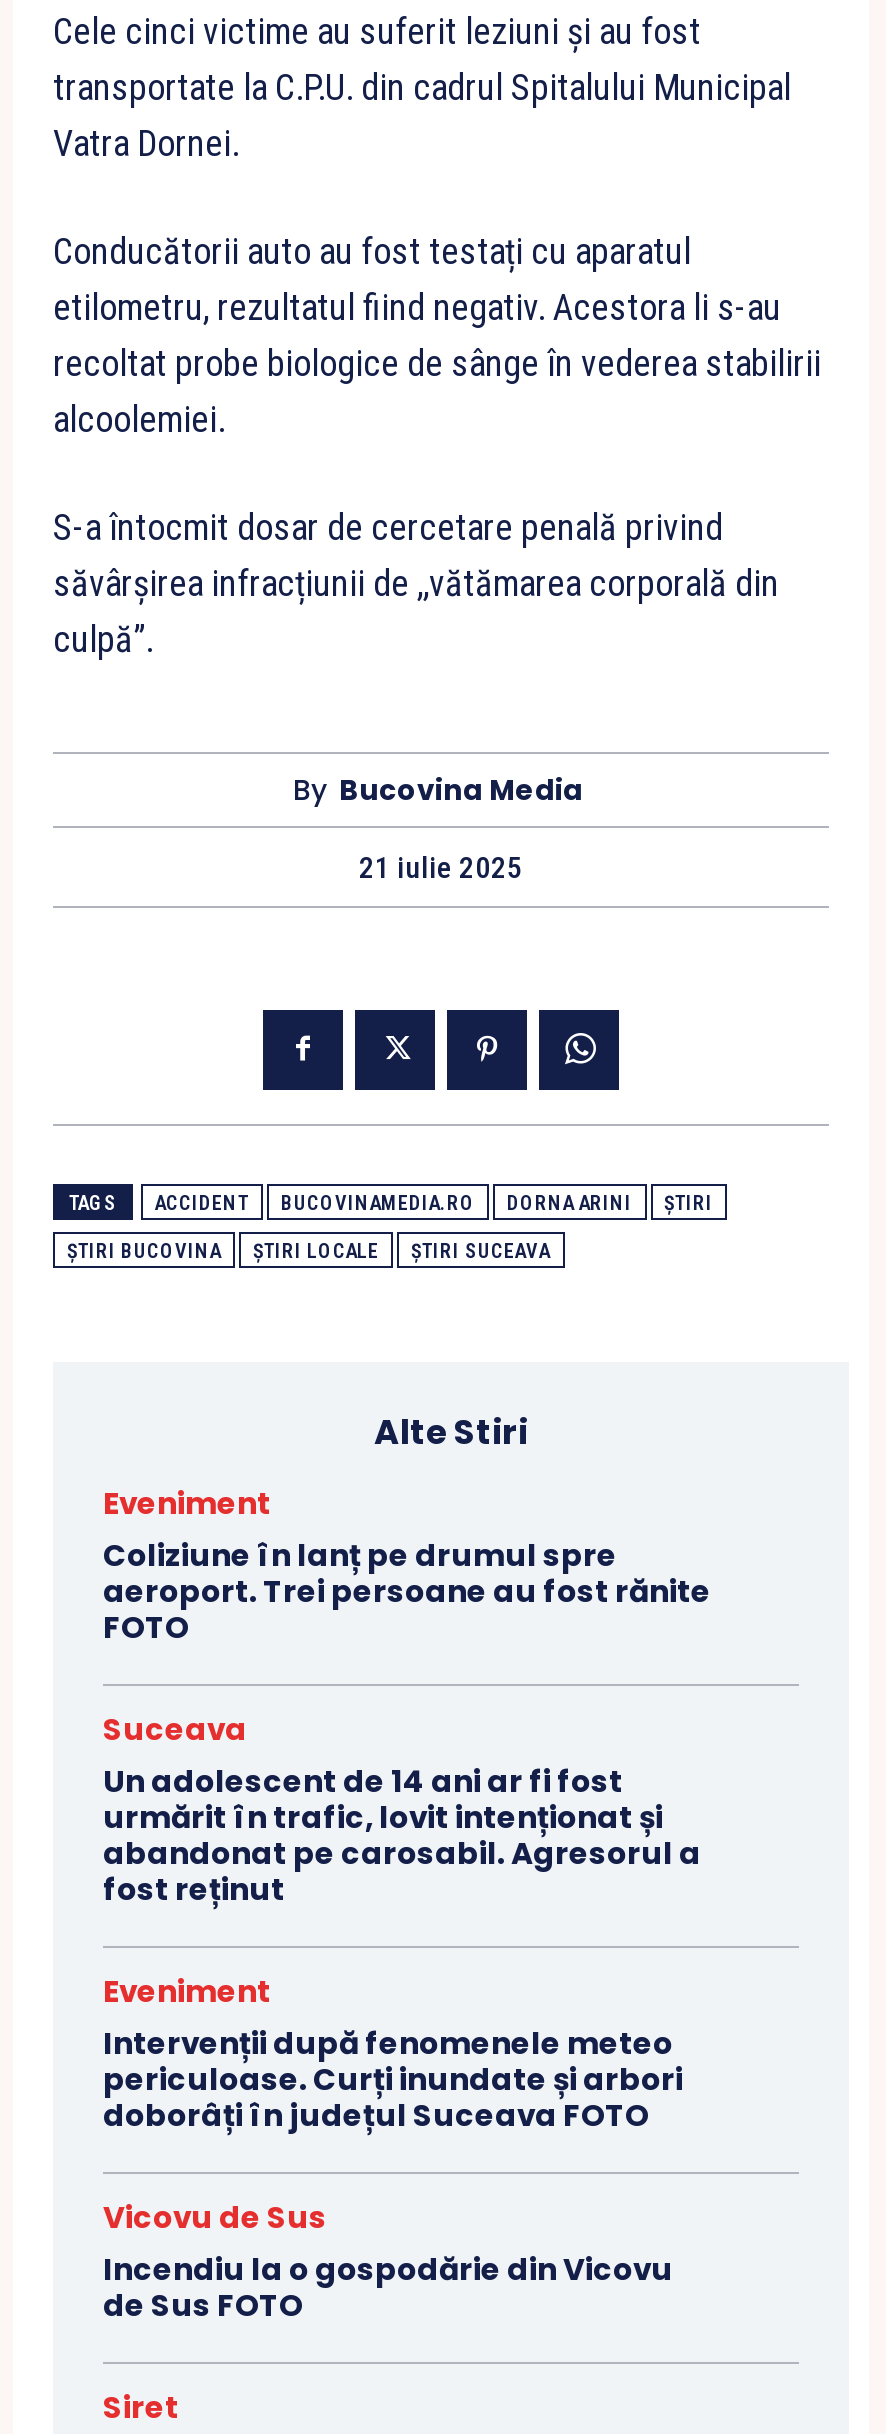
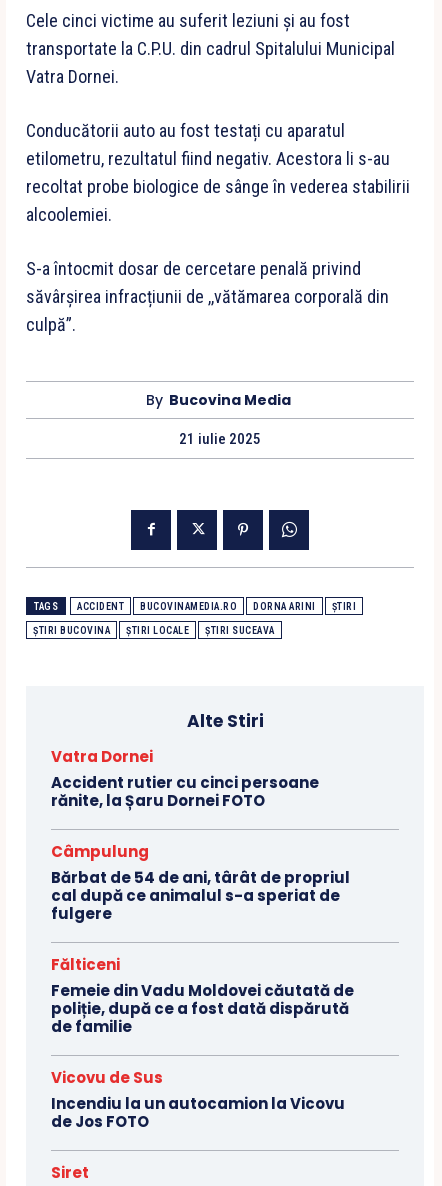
- Eveniment
- Coliziune în lanț pe drumul spre
- aeroport. Trei persoane au fost rănite
- FOTO
+ Vatra Dornei
+ Accident rutier cu cinci persoane
+ rănite, la Șaru Dornei FOTO

- Suceava
- Un adolescent de 14 ani ar fi fost
- urmărit în trafic, lovit intenționat și
- abandonat pe carosabil. Agresorul a
- fost reținut
+ Câmpulung
+ Bărbat de 54 de ani, târât de propriul
+ cal după ce animalul s-a speriat de
+ fulgere

- Eveniment
- Intervenții după fenomenele meteo
- periculoase. Curți inundate și arbori
- doborâți în județul Suceava FOTO
+ Fălticeni
+ Femeie din Vadu Moldovei căutată de
+ poliție, după ce a fost dată dispărută
+ de familie

- Incendiu la o gospodărie din Vicovu
+ Incendiu la un autocamion la Vicovu

- de Sus FOTO
+ de Jos FOTO
